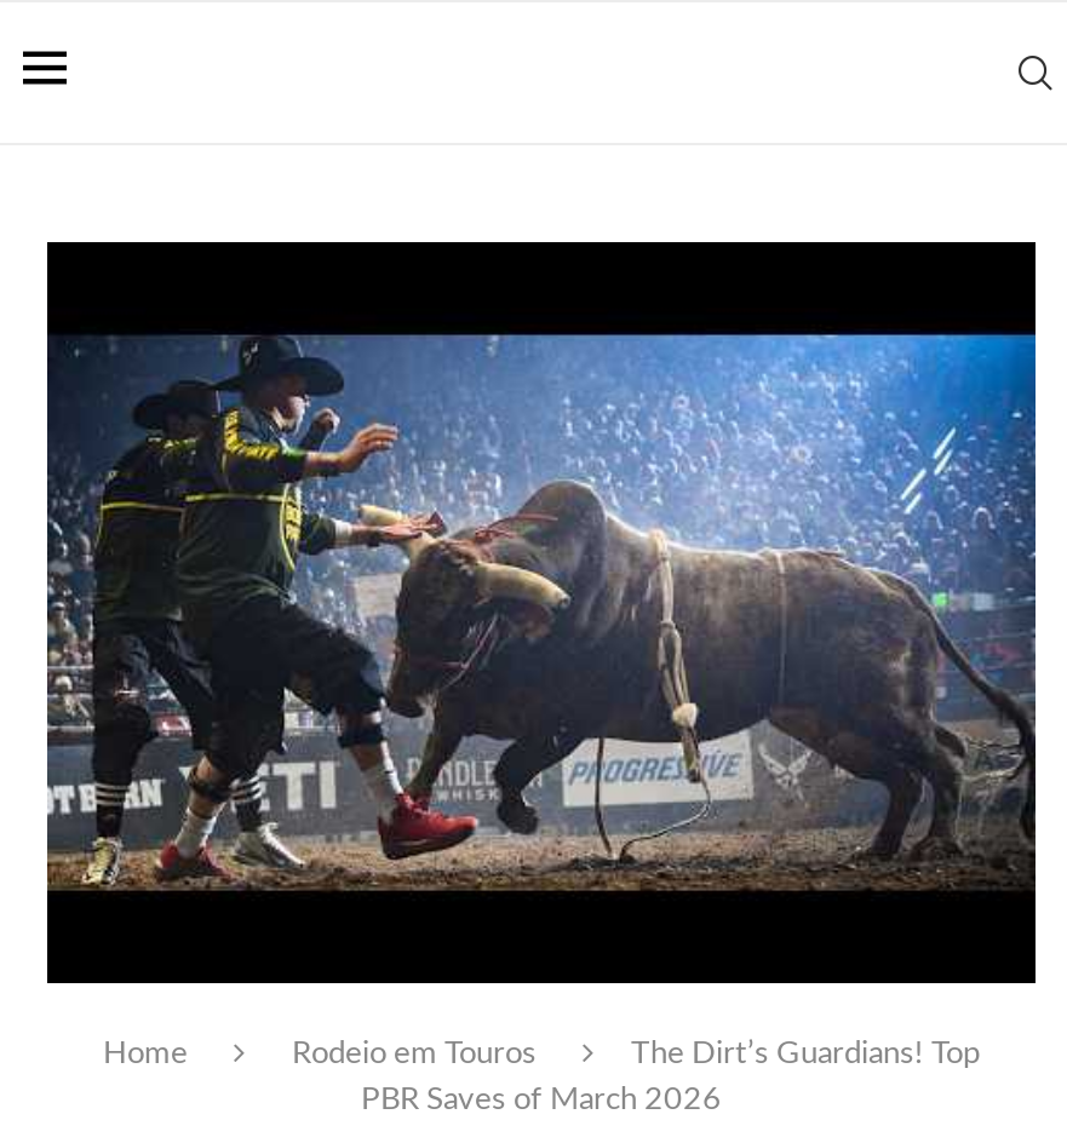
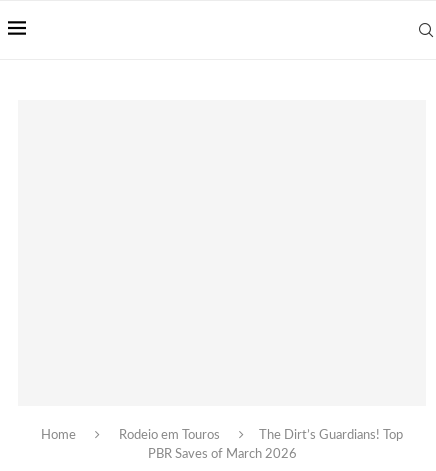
- [image]
